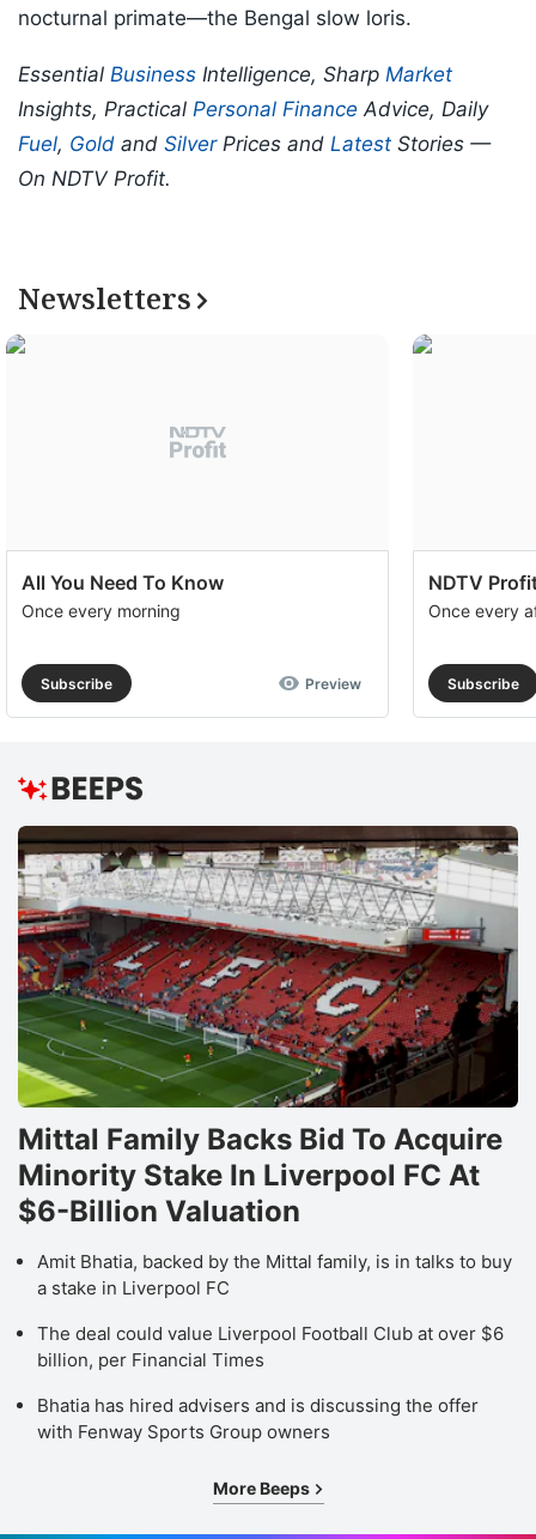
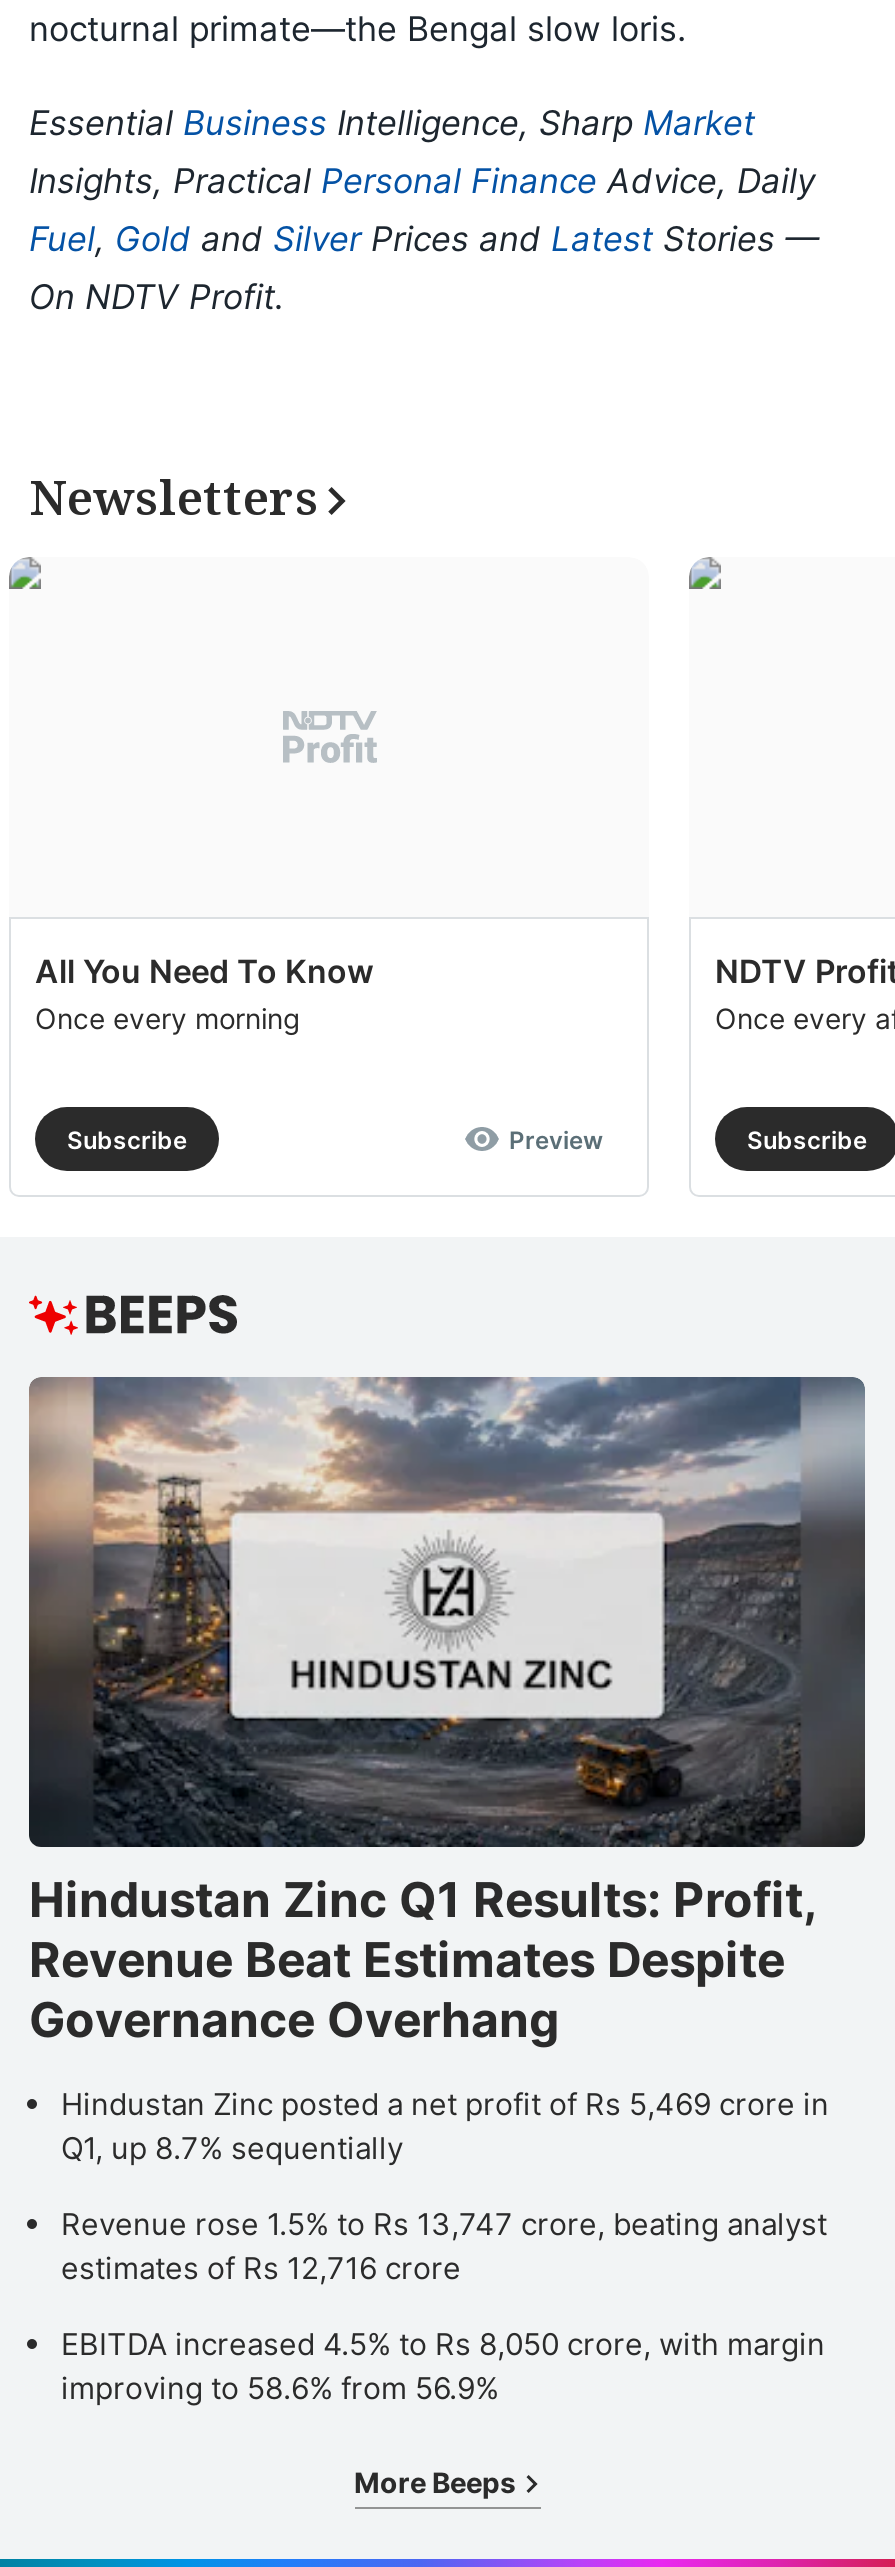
- [image]
- Mittal Family Backs Bid To Acquire
- Minority Stake In Liverpool FC At
- $6-Billion Valuation
+ [image]
+ Hindustan Zinc Q1 Results: Profit,
+ Revenue Beat Estimates Despite
+ Governance Overhang

- Amit Bhatia, backed by the Mittal family, is in talks to buy
- a stake in Liverpool FC
+ Hindustan Zinc posted a net profit of Rs 5,469 crore in
+ Q1, up 8.7% sequentially

- The deal could value Liverpool Football Club at over $6
- billion, per Financial Times
+ Revenue rose 1.5% to Rs 13,747 crore, beating analyst
+ estimates of Rs 12,716 crore

- Bhatia has hired advisers and is discussing the offer
- with Fenway Sports Group owners
+ EBITDA increased 4.5% to Rs 8,050 crore, with margin
+ improving to 58.6% from 56.9%
